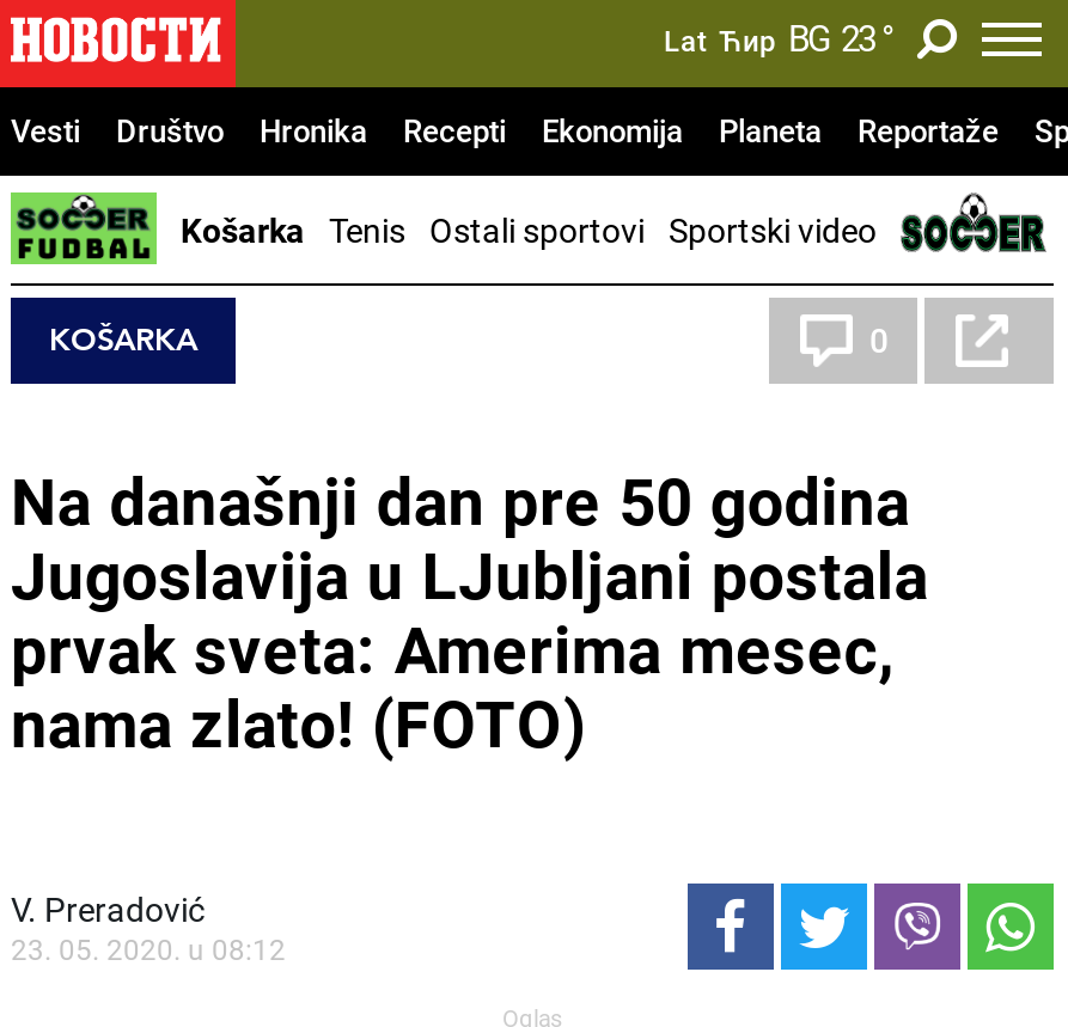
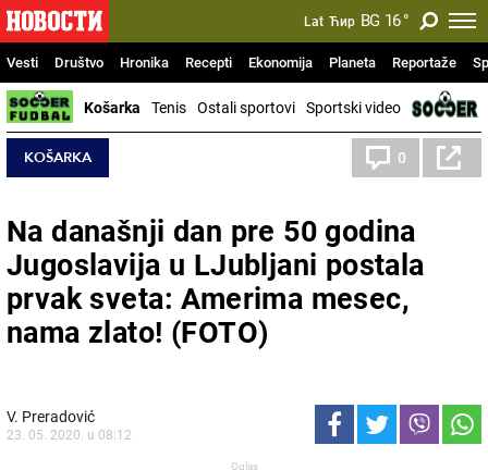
- Lat Ћир BG 23 °
+ Lat Ћир BG 16 °
